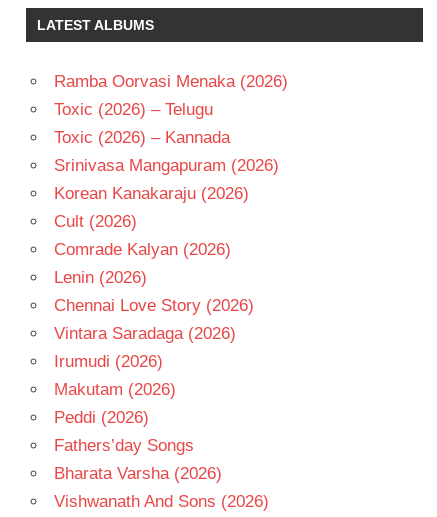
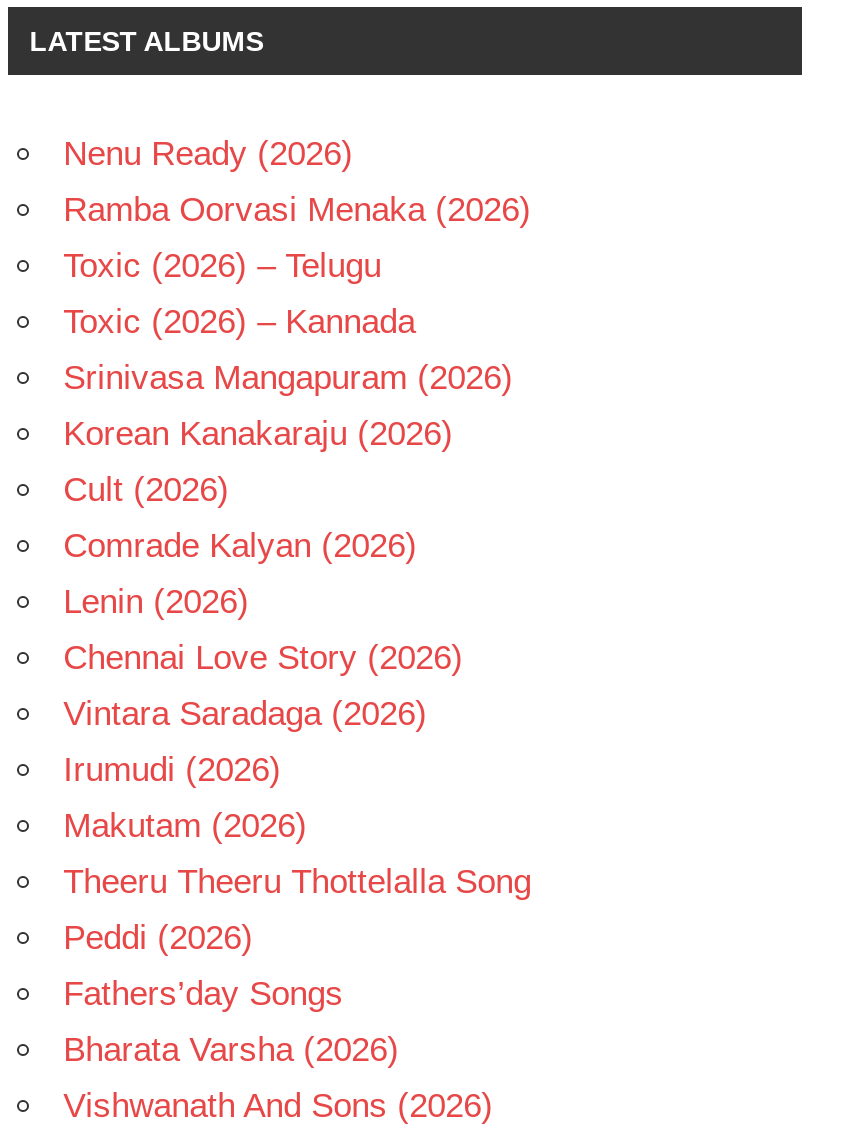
+ Nenu Ready (2026)

+ Theeru Theeru Thottelalla Song
